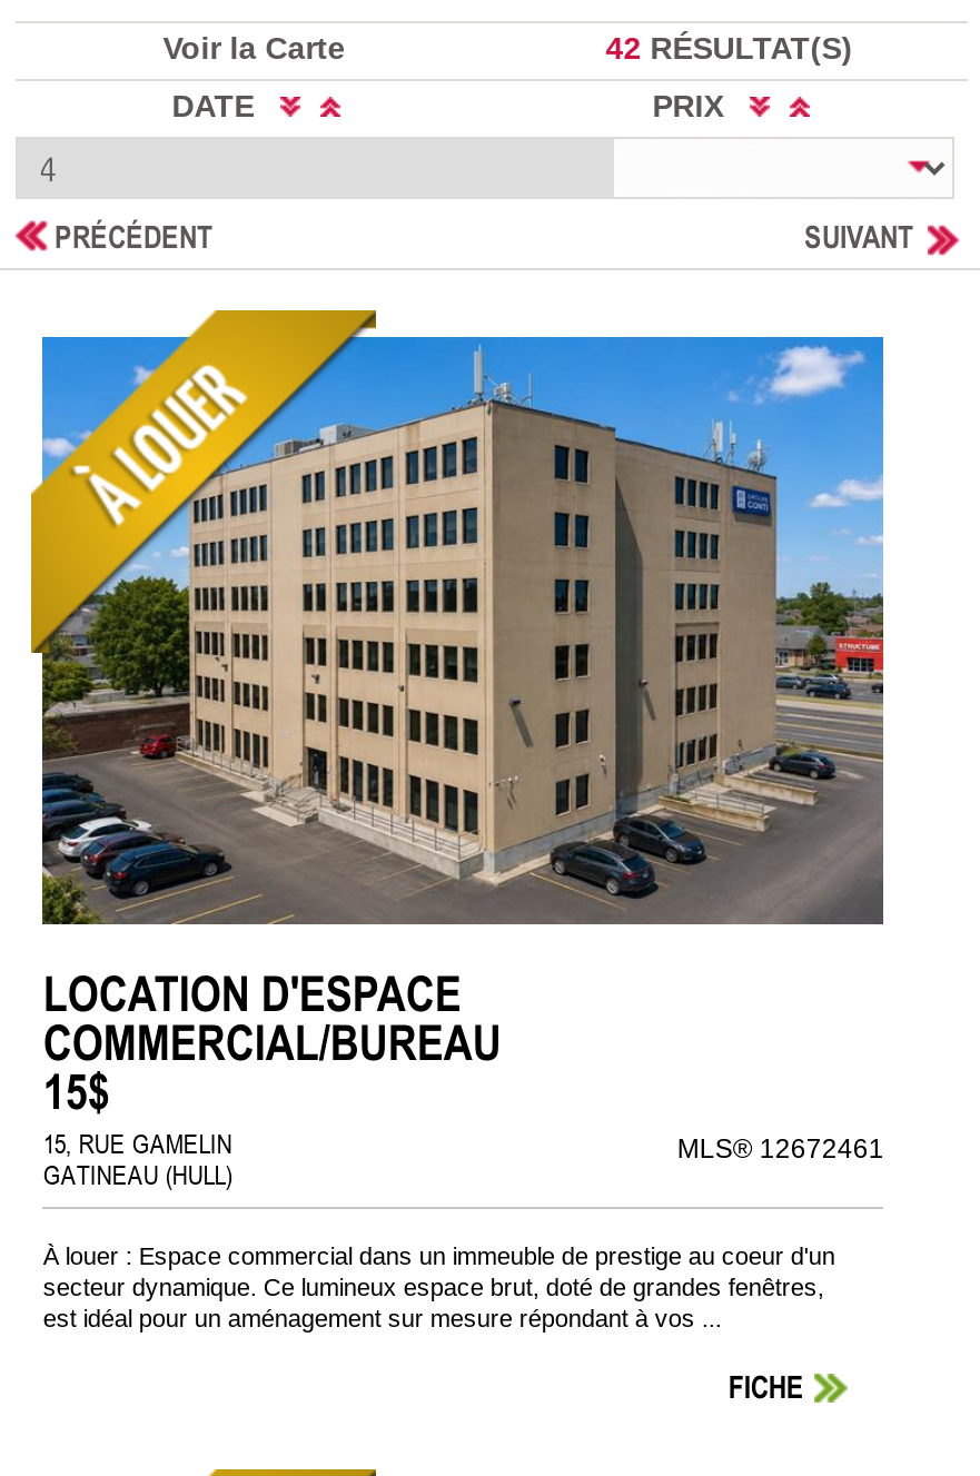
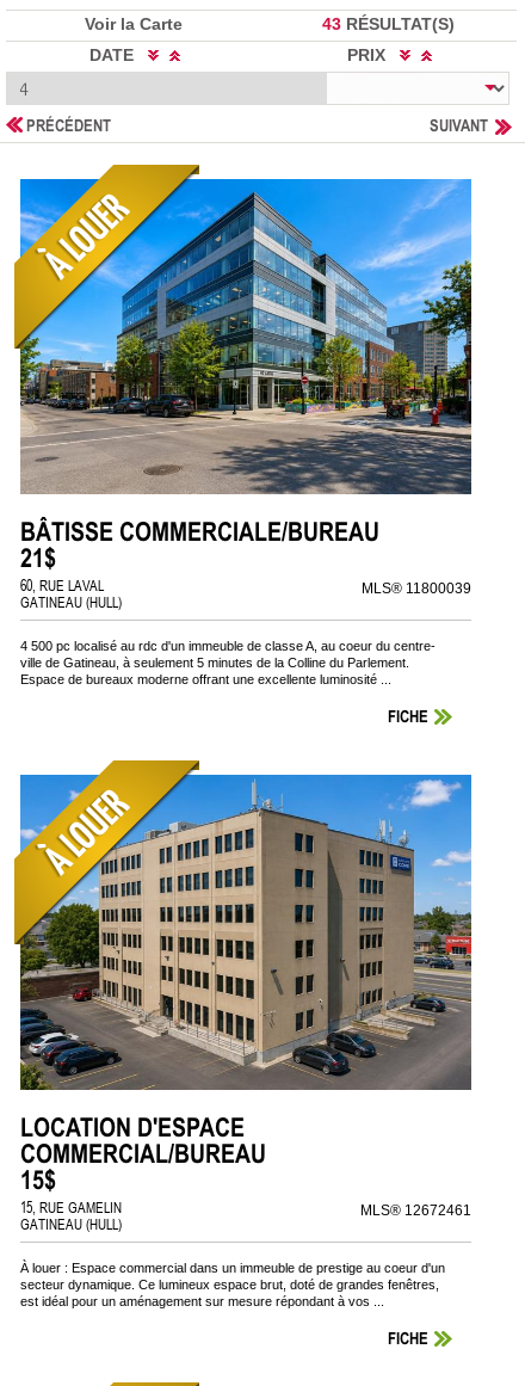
- 42 RÉSULTAT(S)
+ 43 RÉSULTAT(S)

+ [image]
+ BÂTISSE COMMERCIALE/BUREAU
+ 21$
+ 60, RUE LAVAL
+ GATINEAU (HULL)

+ 4 500 pc localisé au rdc d'un immeuble de classe A, au coeur du centre-
+ ville de Gatineau, à seulement 5 minutes de la Colline du Parlement.
+ Espace de bureaux moderne offrant une excellente luminosité ...
+ FICHE

+ MLS® 11800039
